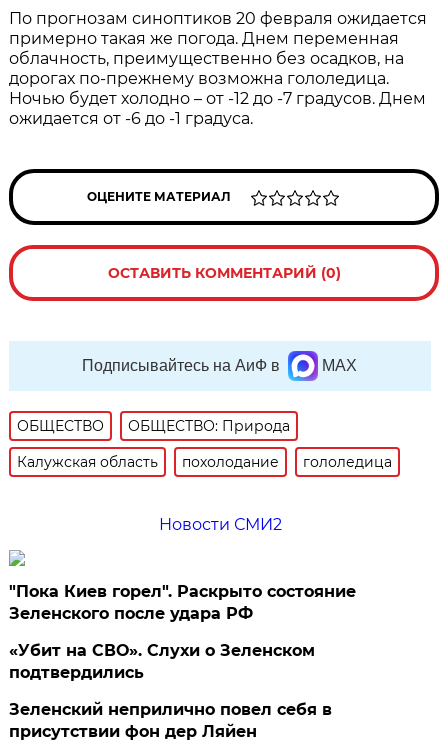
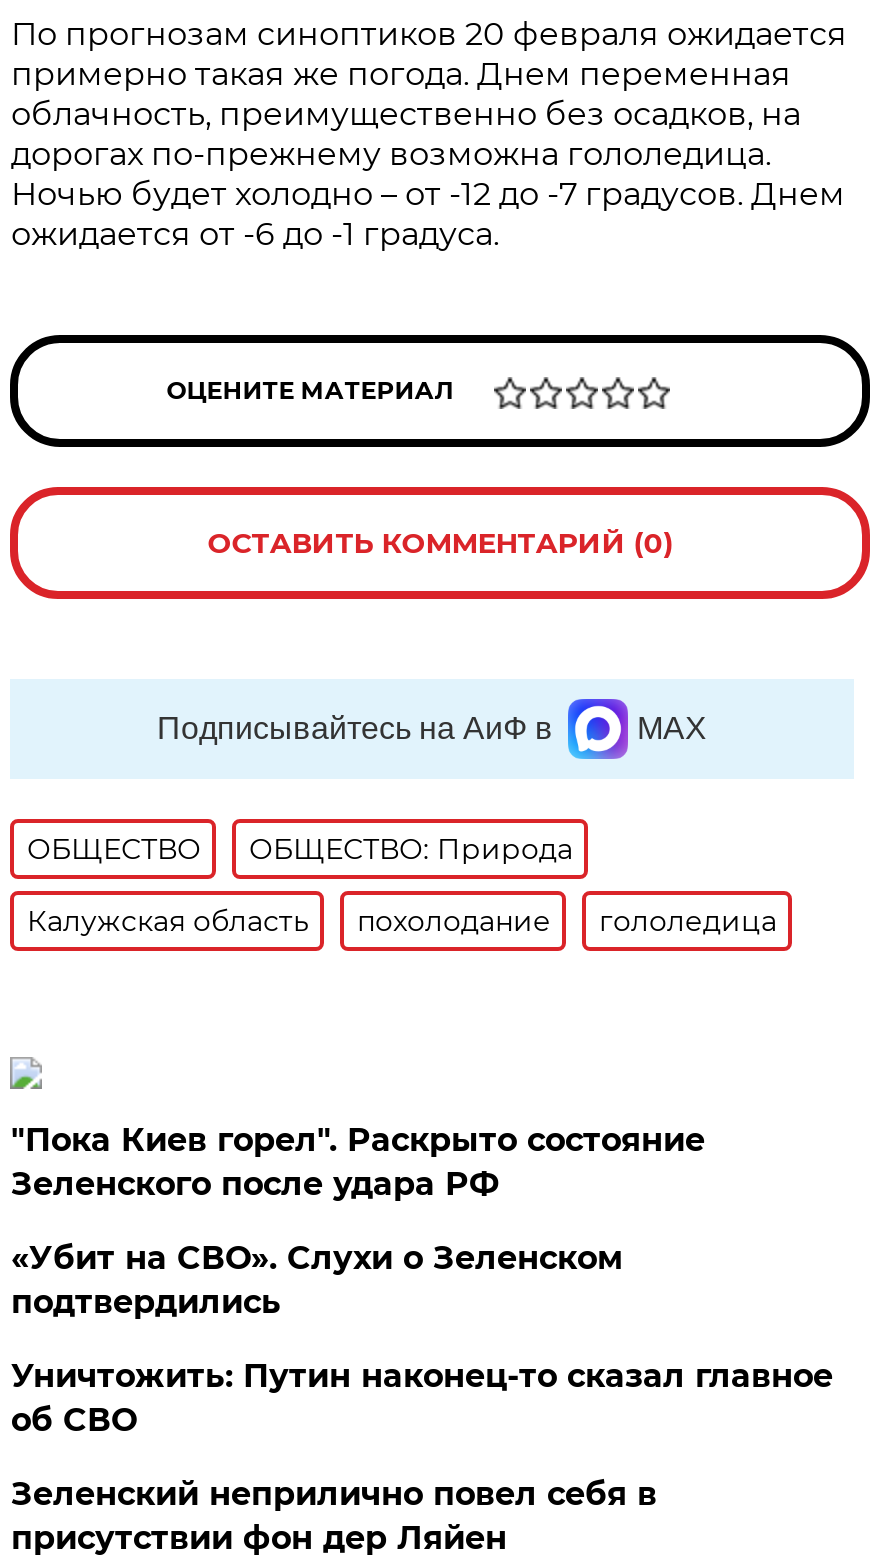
- Новости СМИ2

moved up: "Пока Киев горел". Раскрыто состояние | Зеленского после удара РФ | «Убит на СВО». Слухи о Зеленском | подтвердились

+ Уничтожить: Путин наконец-то сказал главное
+ об СВО
